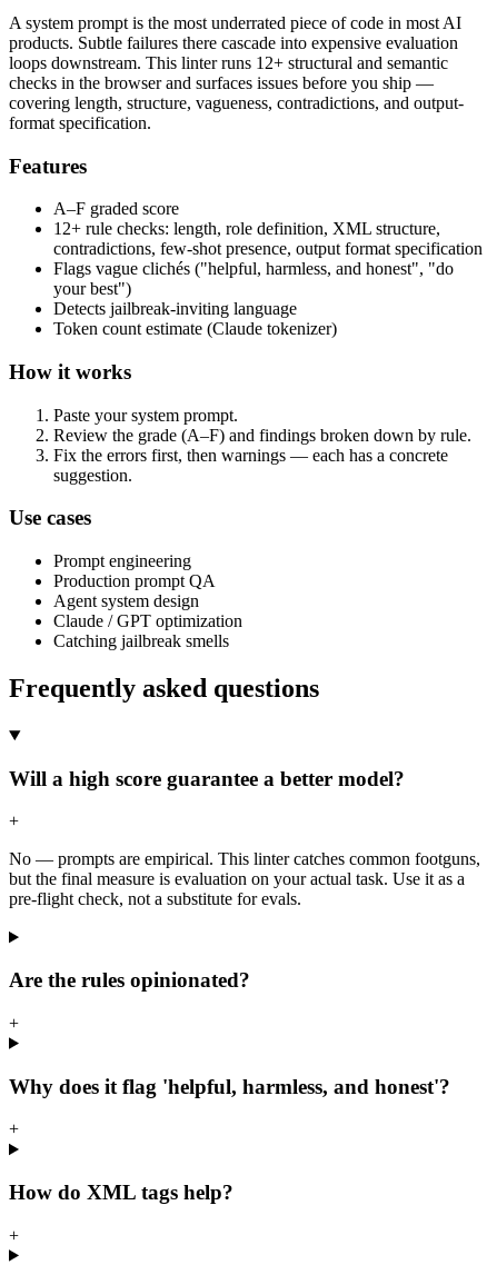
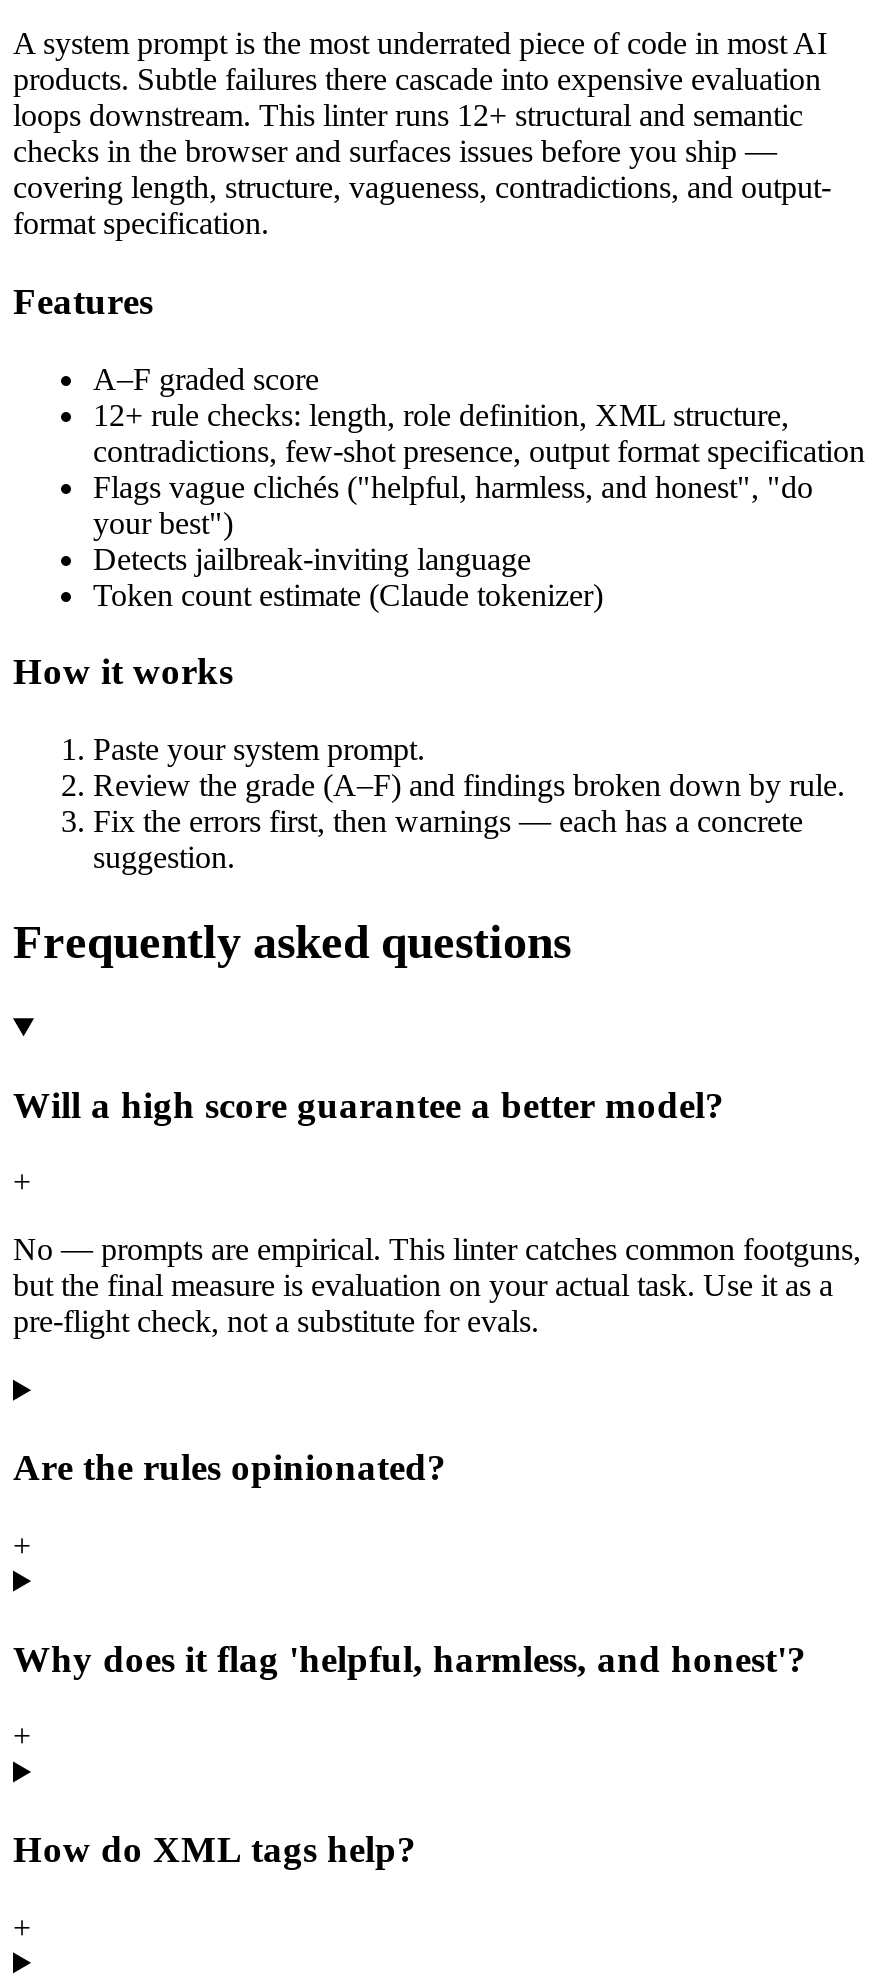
- Use cases
- Prompt engineering
- Production prompt QA
- Agent system design
- Claude / GPT optimization
- Catching jailbreak smells
